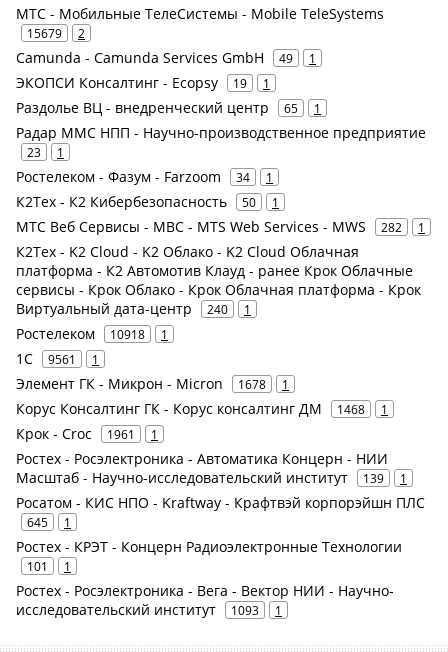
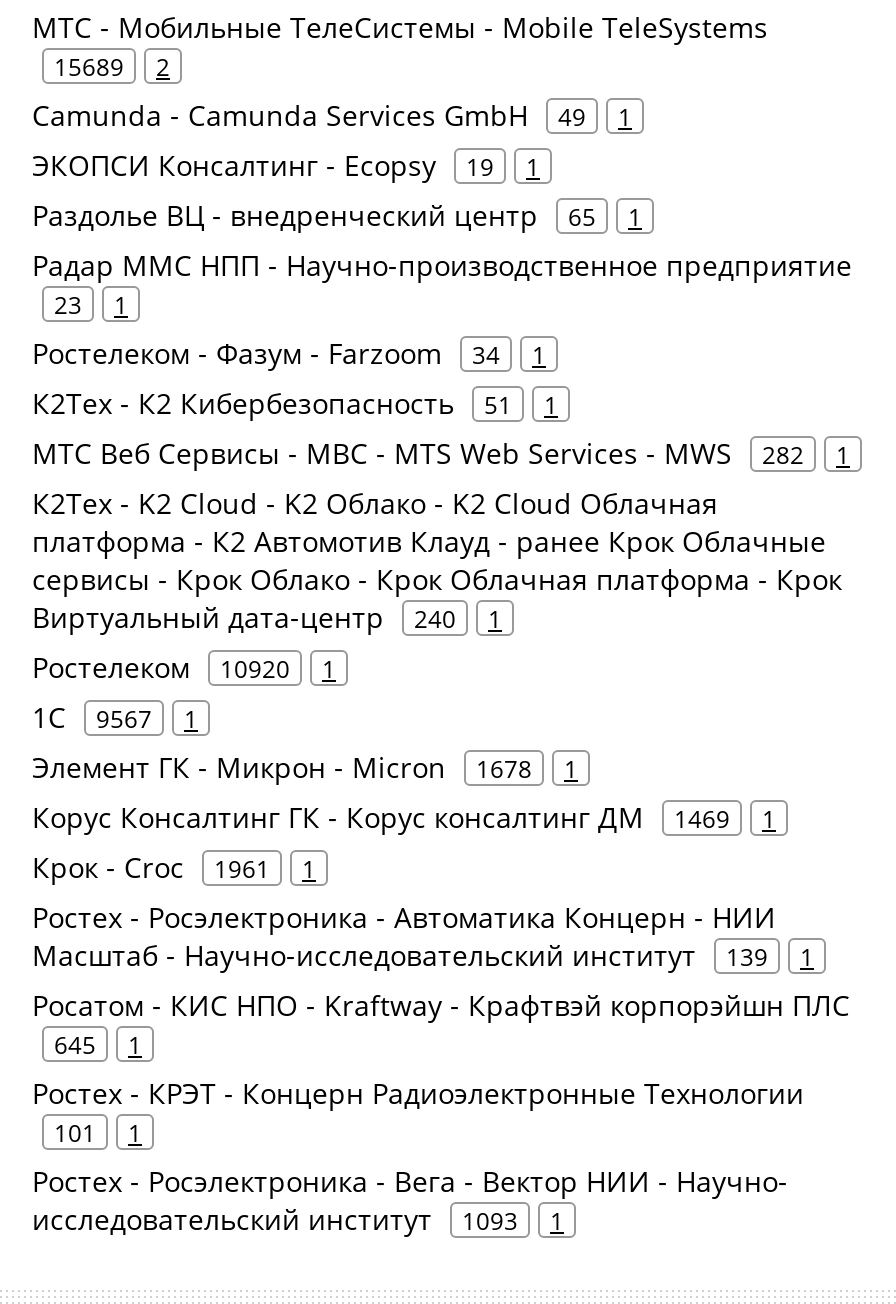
- 15679 2
+ 15689 2

- К2Тех - К2 Кибербезопасность 50 1
+ К2Тех - К2 Кибербезопасность 51 1

- Ростелеком 10918 1
+ Ростелеком 10920 1

- 1С 9561 1
+ 1С 9567 1

- Корус Консалтинг ГК - Корус консалтинг ДМ 1468 1
+ Корус Консалтинг ГК - Корус консалтинг ДМ 1469 1
